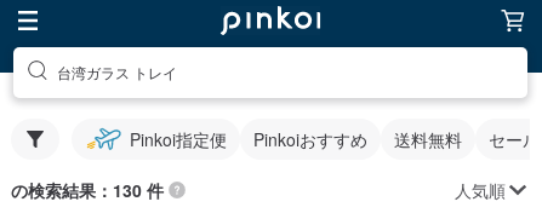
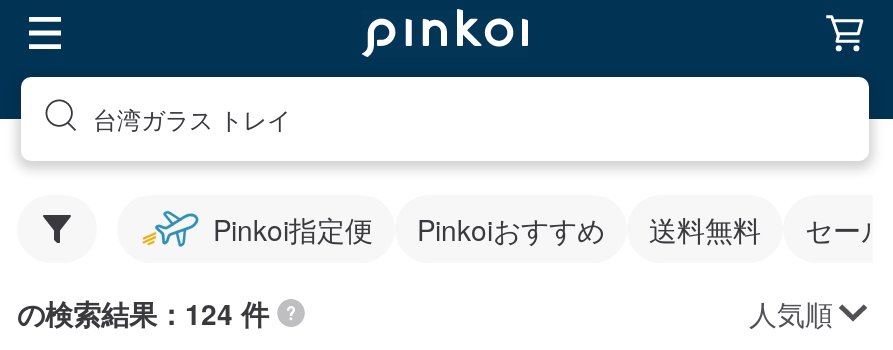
- の検索結果：130 件
+ の検索結果：124 件
